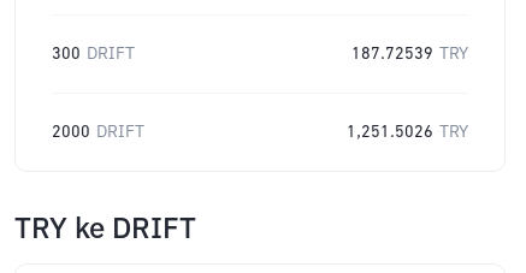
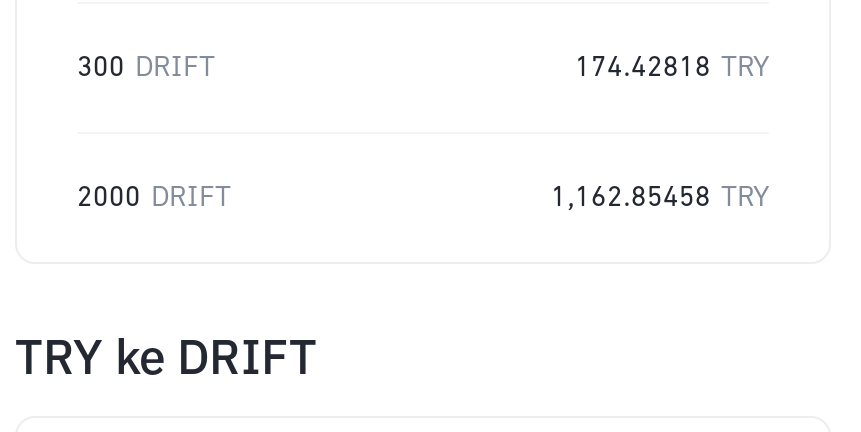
- 187.72539 TRY
+ 174.42818 TRY

- 1,251.5026 TRY
+ 1,162.85458 TRY
